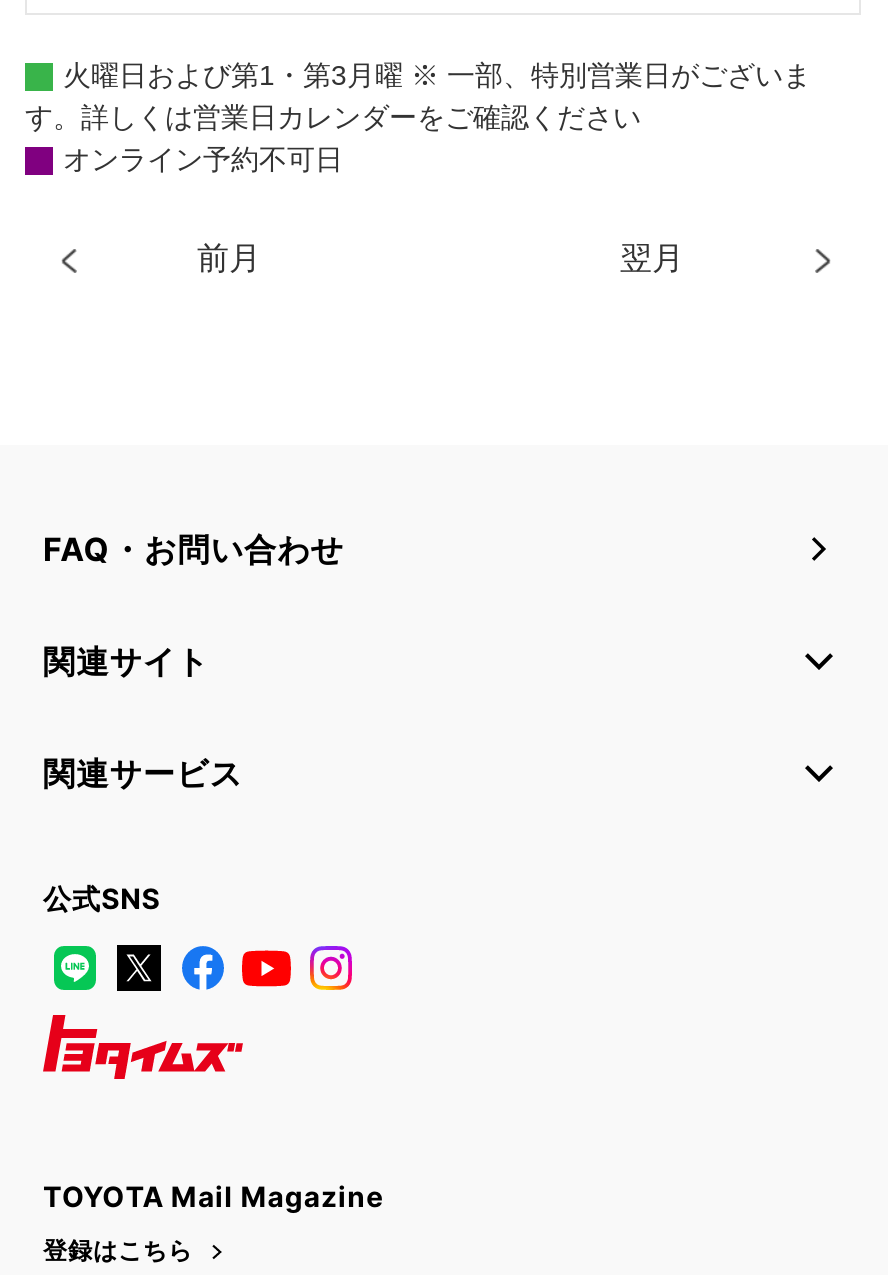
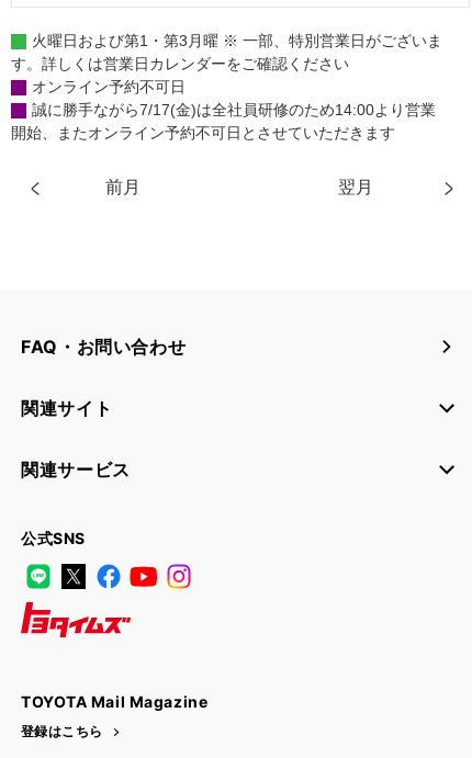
+ 誠に勝手ながら7/17(金)は全社員研修のため14:00より営業
+ 開始、またオンライン予約不可日とさせていただきます
